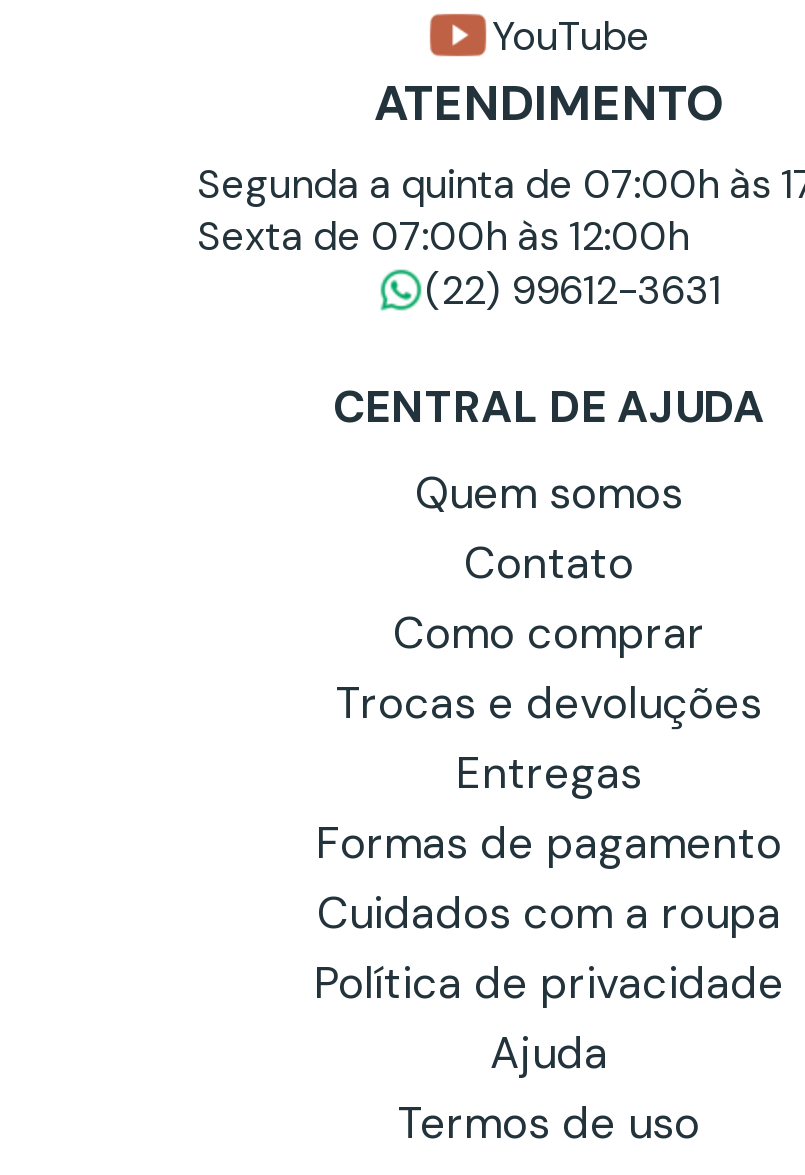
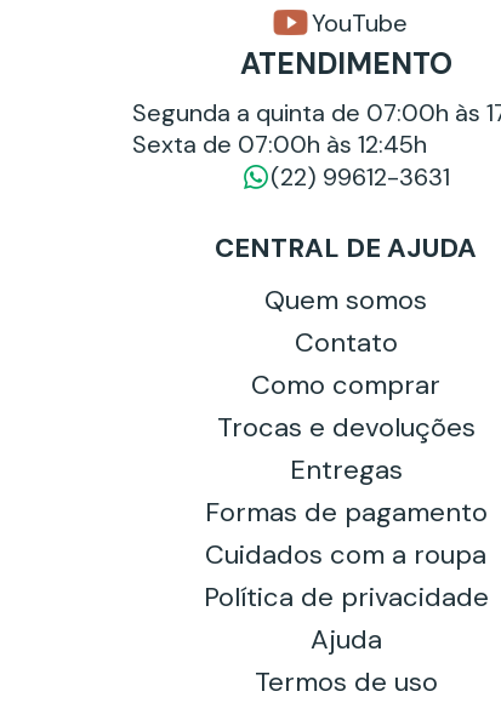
- Sexta de 07:00h às 12:00h
+ Sexta de 07:00h às 12:45h
